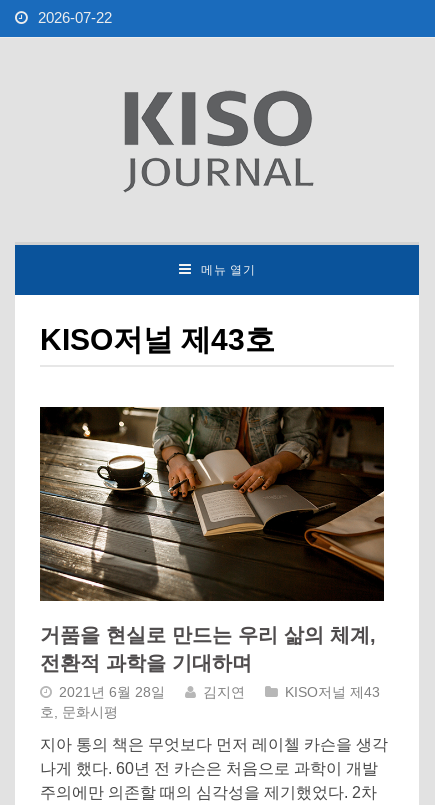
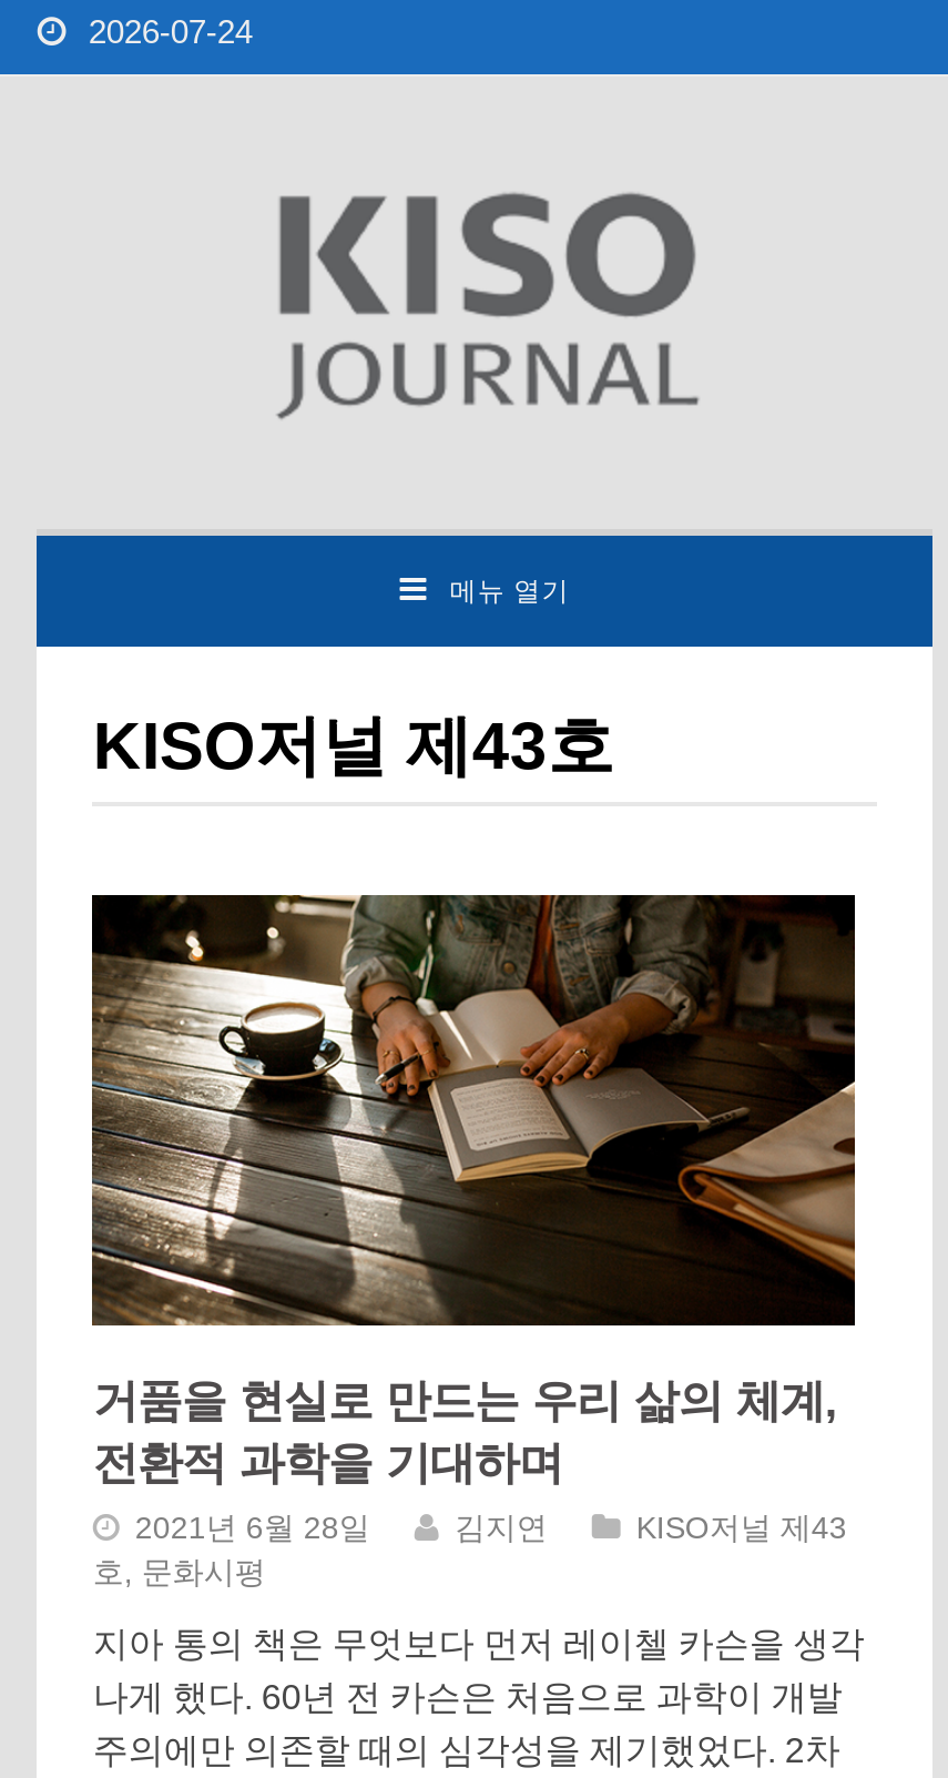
- 2026-07-22
+ 2026-07-24
